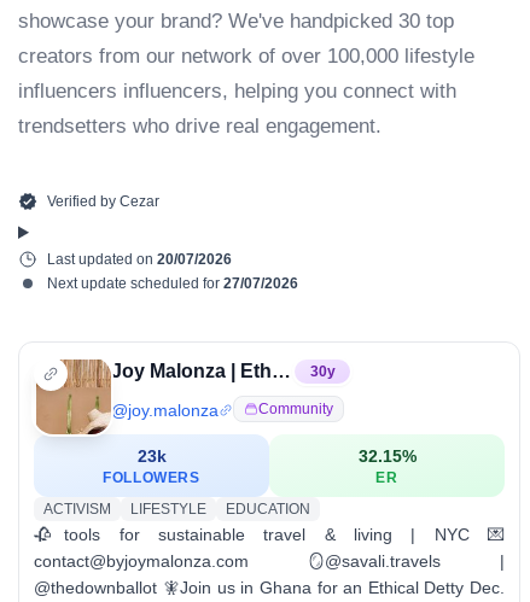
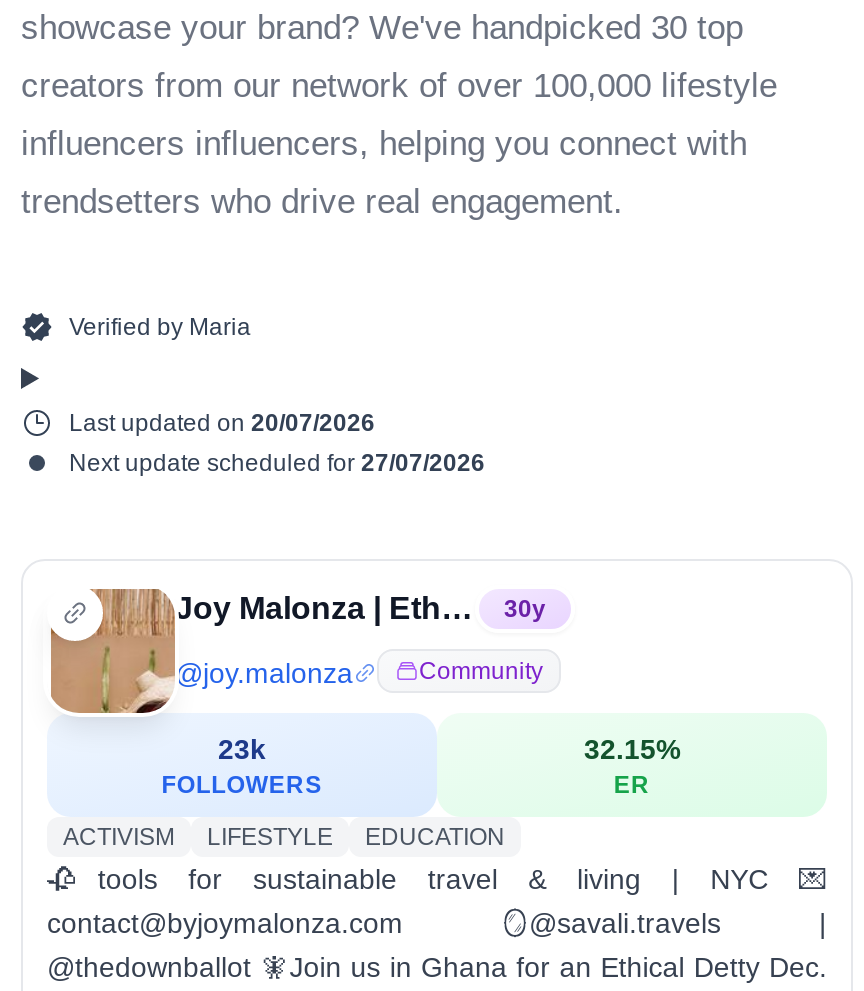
- Verified by Cezar
+ Verified by Maria
